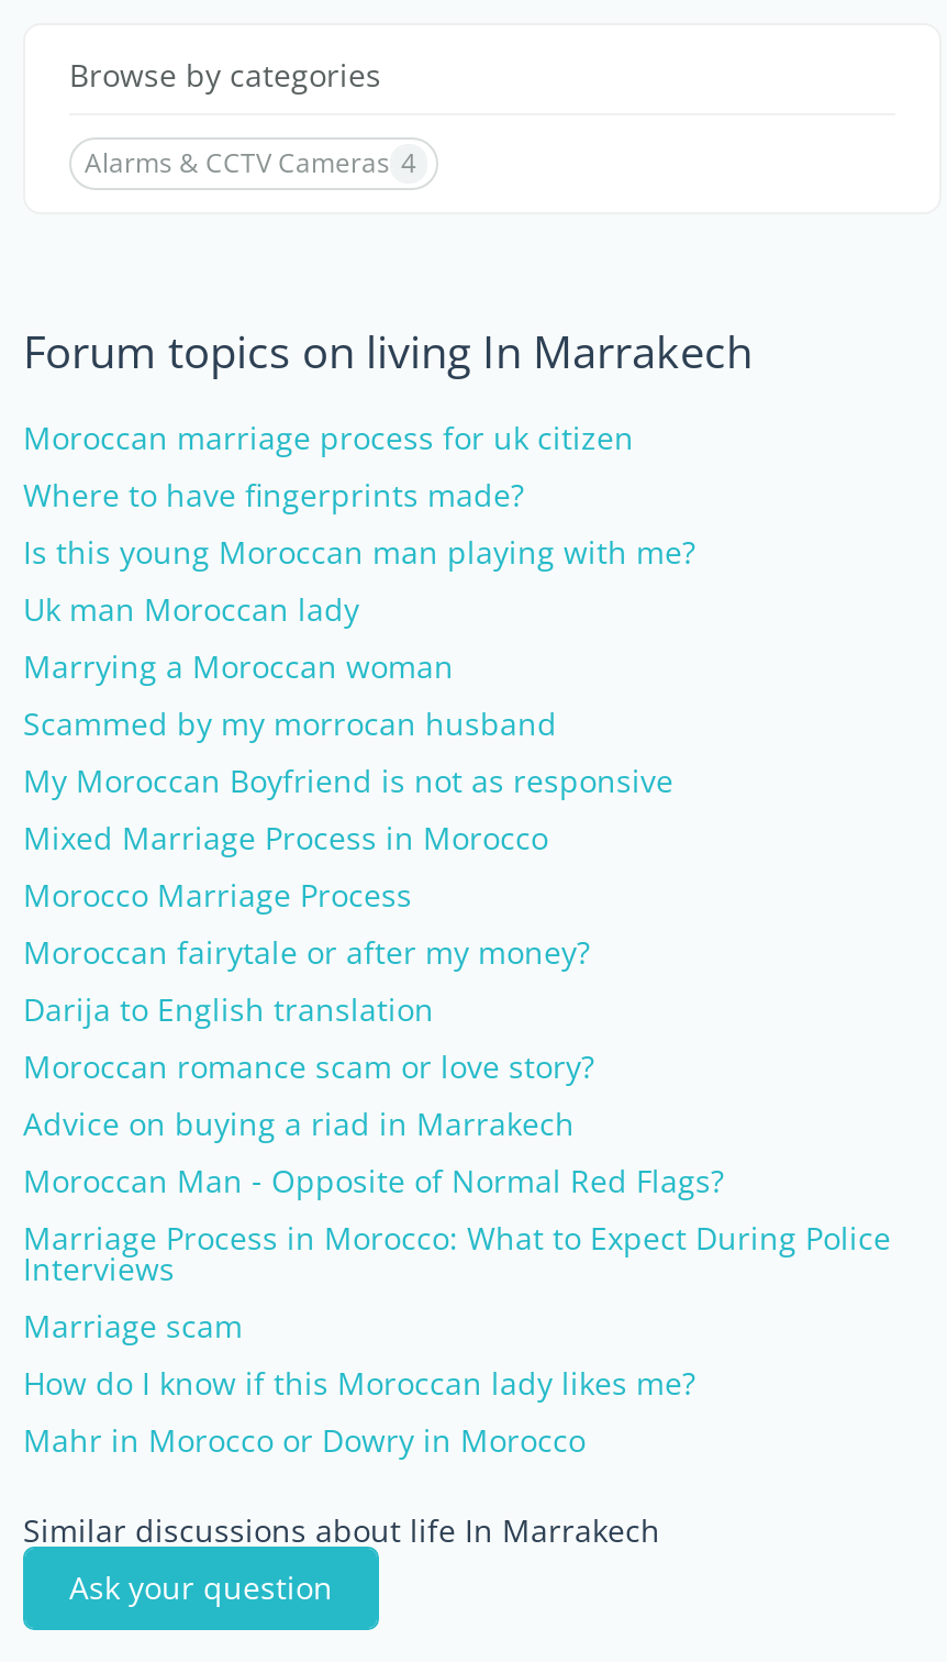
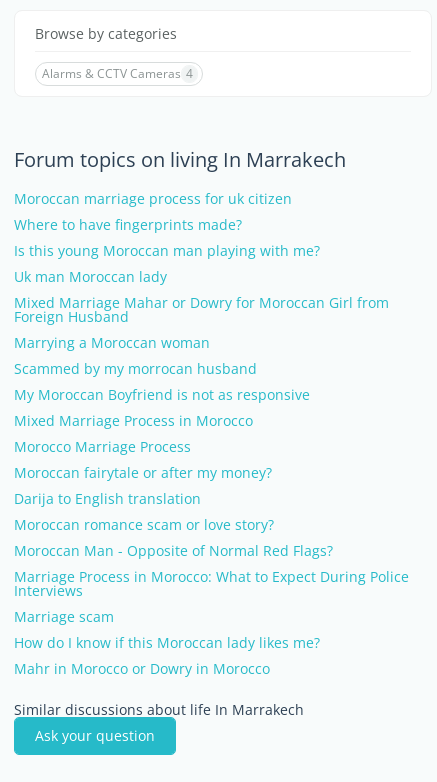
+ Mixed Marriage Mahar or Dowry for Moroccan Girl from
+ Foreign Husband

moved down: Marrying a Moroccan woman | Scammed by my morrocan husband | My Moroccan Boyfriend is not as responsive | Mixed Marriage Process in Morocco | Morocco Marriage Process | Moroccan fairytale or after my money? | Darija to English translation | Moroccan romance scam or love story?

- Advice on buying a riad in Marrakech
